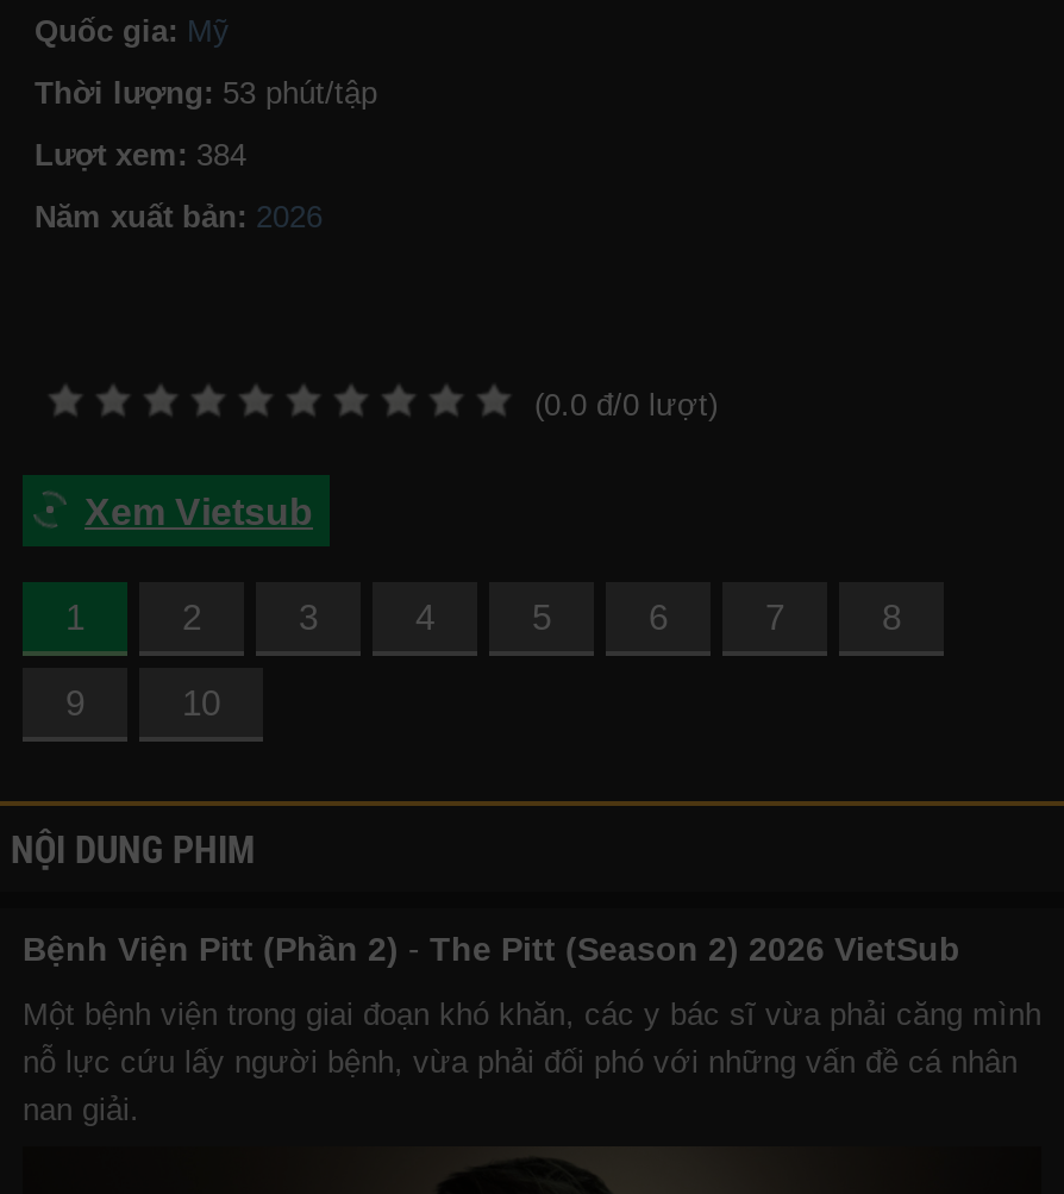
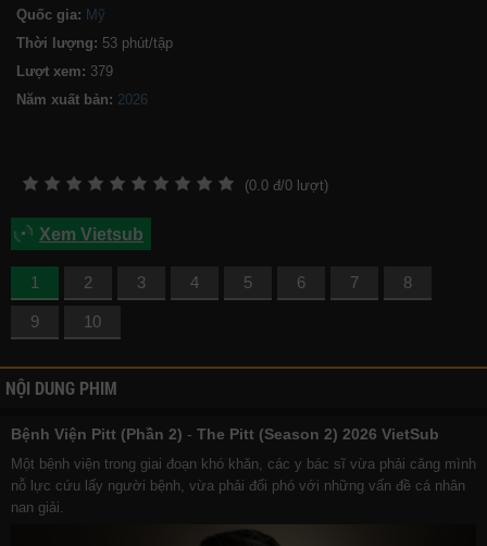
- Lượt xem: 384
+ Lượt xem: 379
